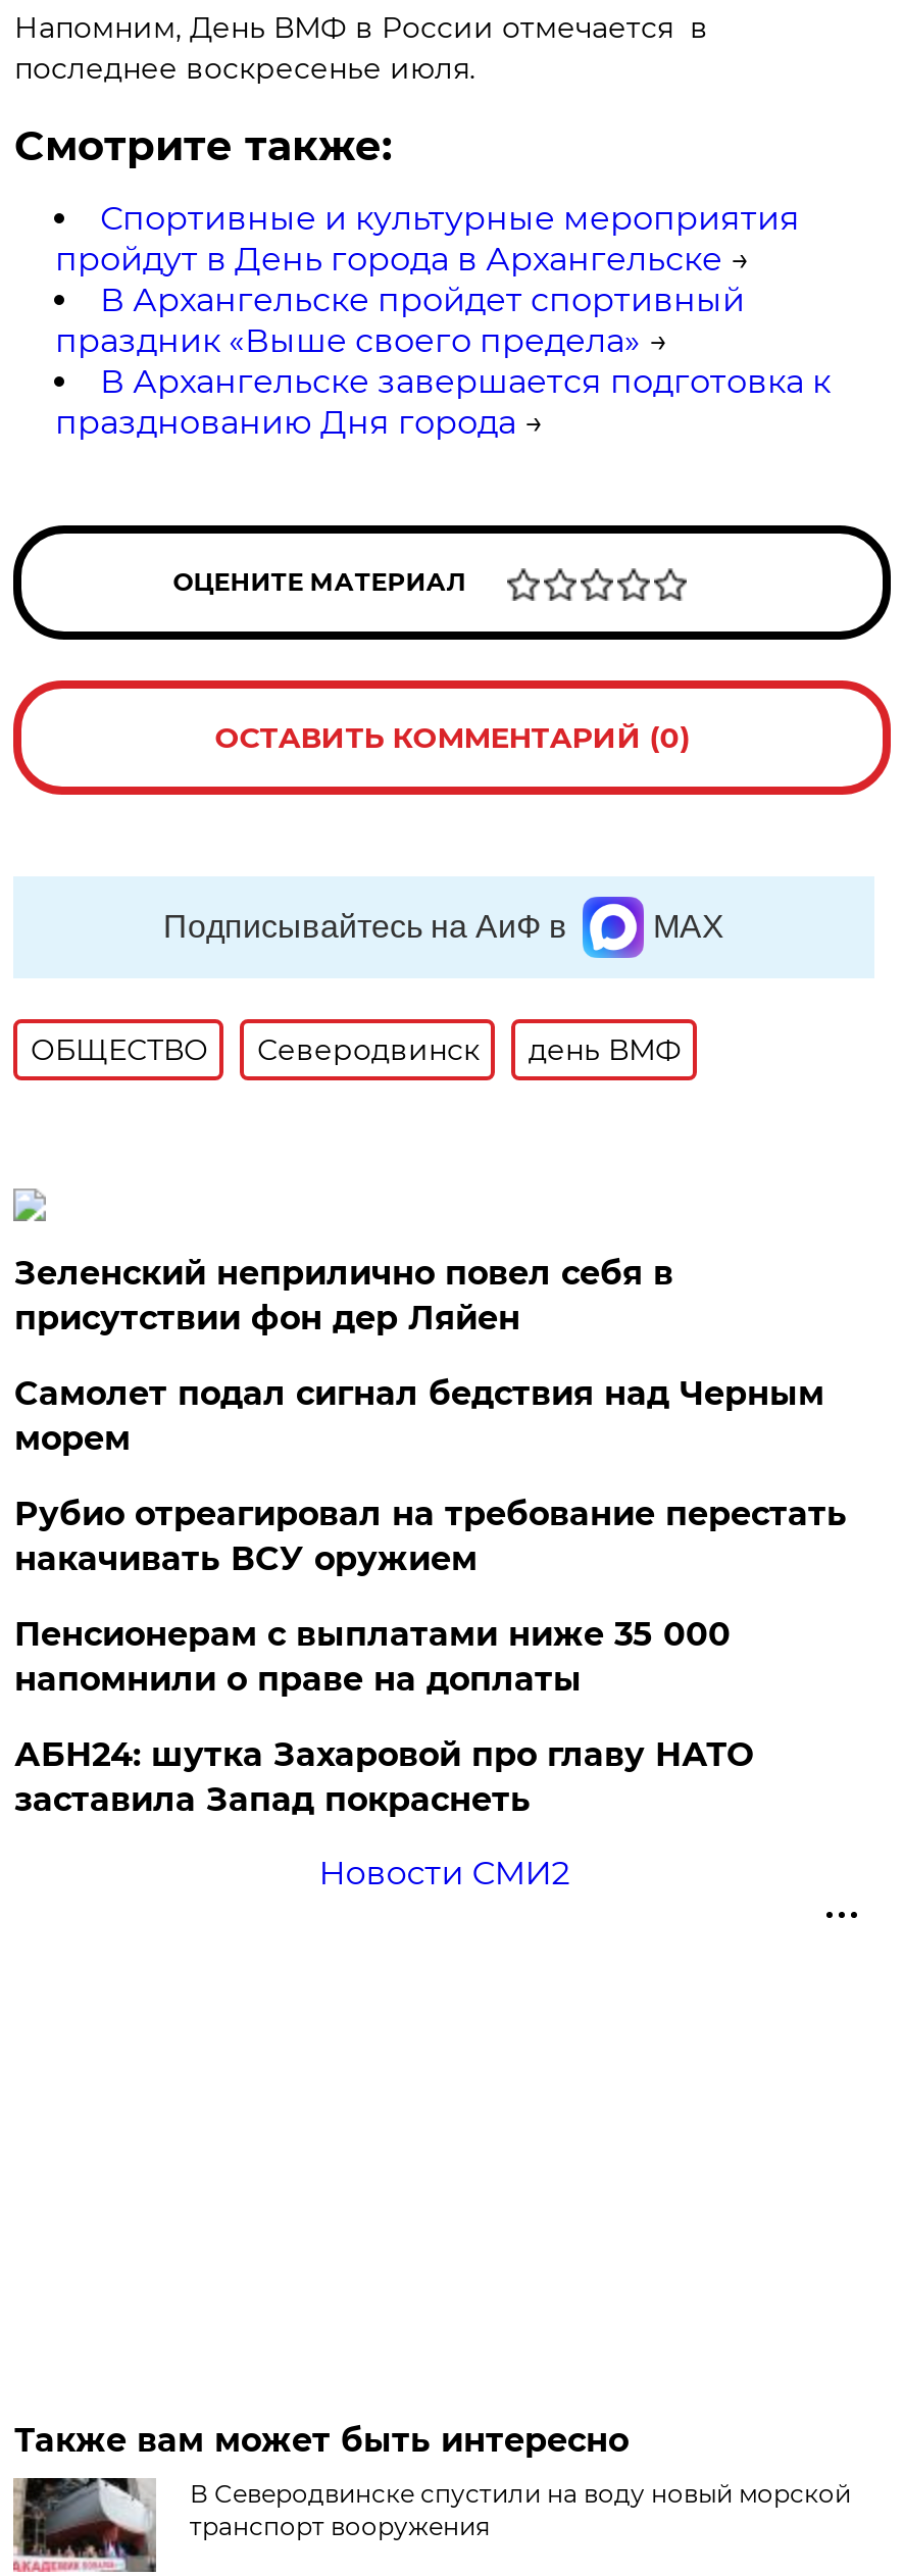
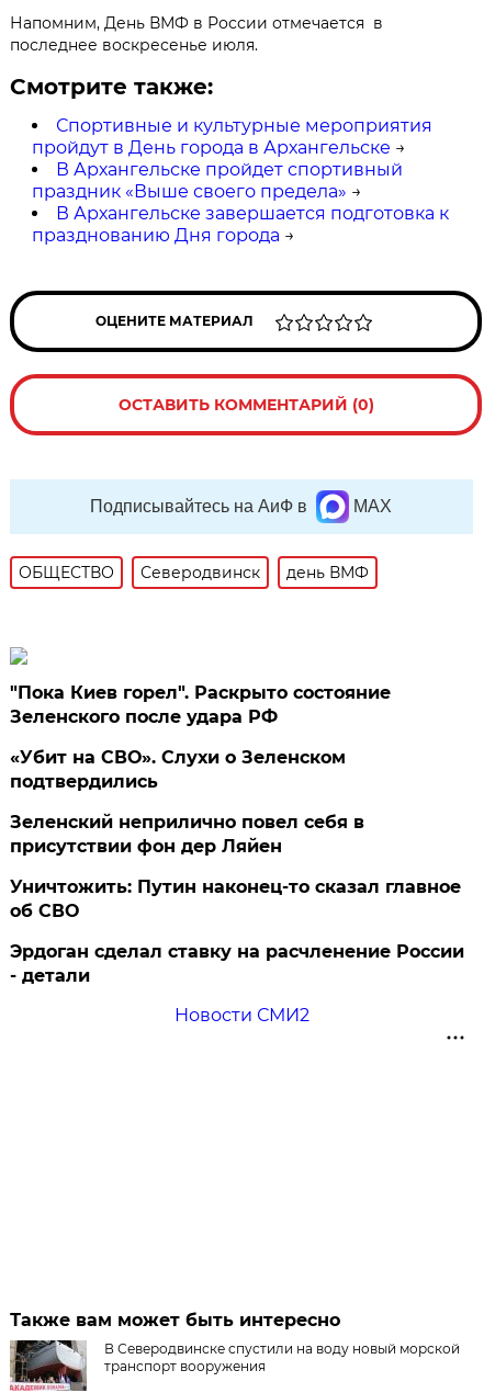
+ "Пока Киев горел". Раскрыто состояние
+ Зеленского после удара РФ
+ «Убит на СВО». Слухи о Зеленском
+ подтвердились

moved down: Зеленский неприлично повел cебя в | присутствии фон дер Ляйен

- Самолет подал сигнал бедствия над Черным
- морем
- Рубио отреагировал на требование перестать
- накачивать ВСУ оружием
- Пенсионерам с выплатами ниже 35 000
- напомнили о праве на доплаты
- АБН24: шутка Захаровой про главу НАТО
- заставила Запад покраснеть
+ Уничтожить: Путин наконец-то сказал главное
+ об СВО
+ Эрдоган сделал ставку на расчленение России
+ - детали
